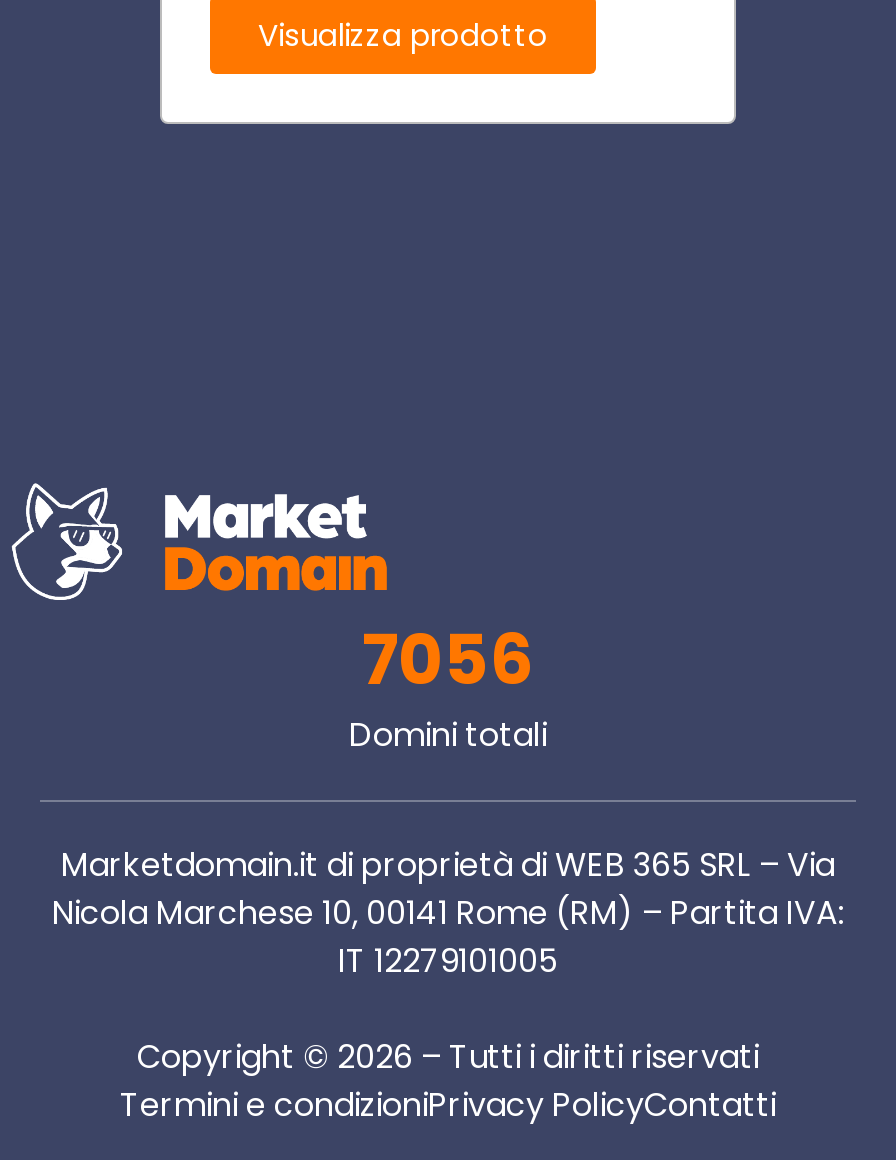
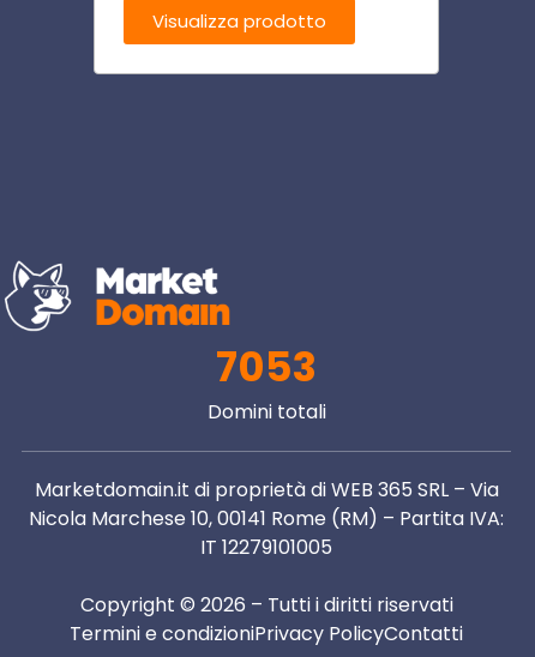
- 7056
+ 7053
